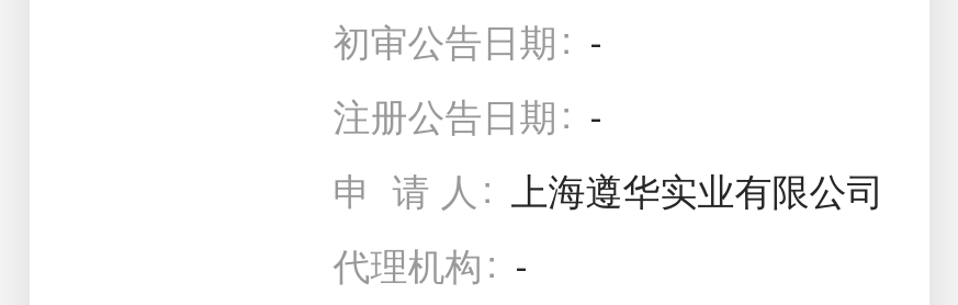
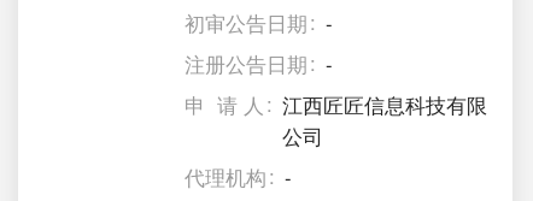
- 上海遵华实业有限公司
+ 江西匠匠信息科技有限
+ 公司
